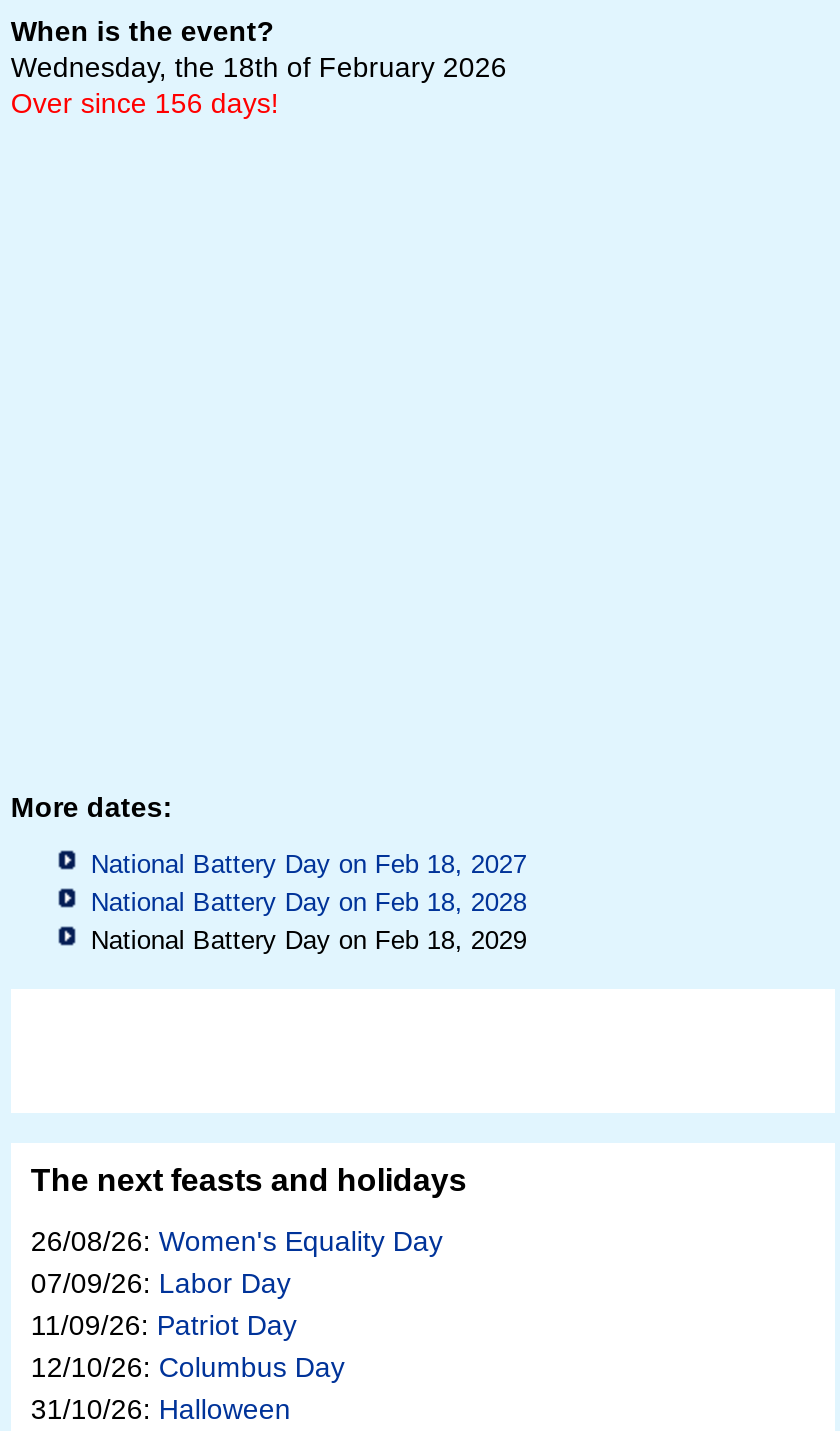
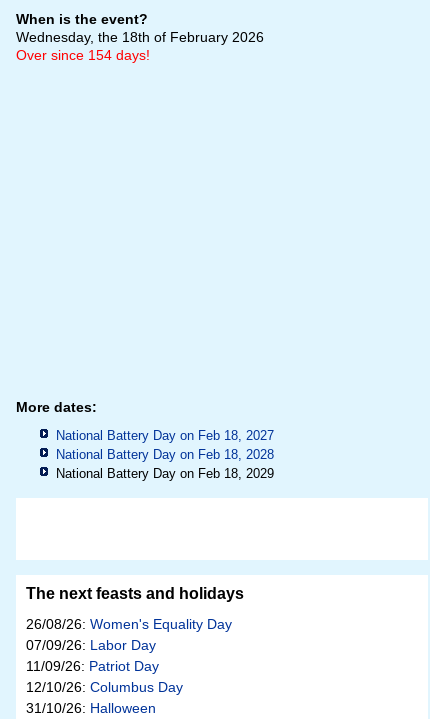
- Over since 156 days!
+ Over since 154 days!
